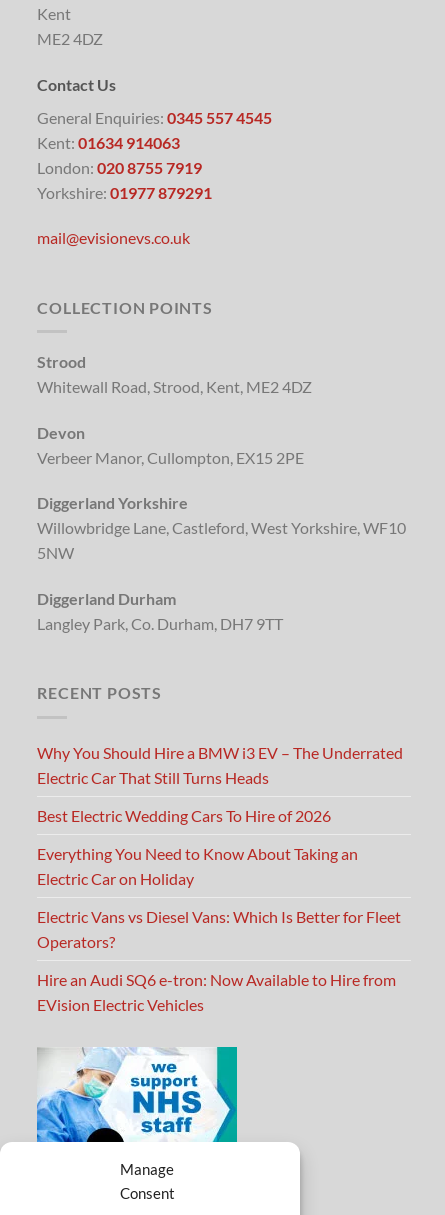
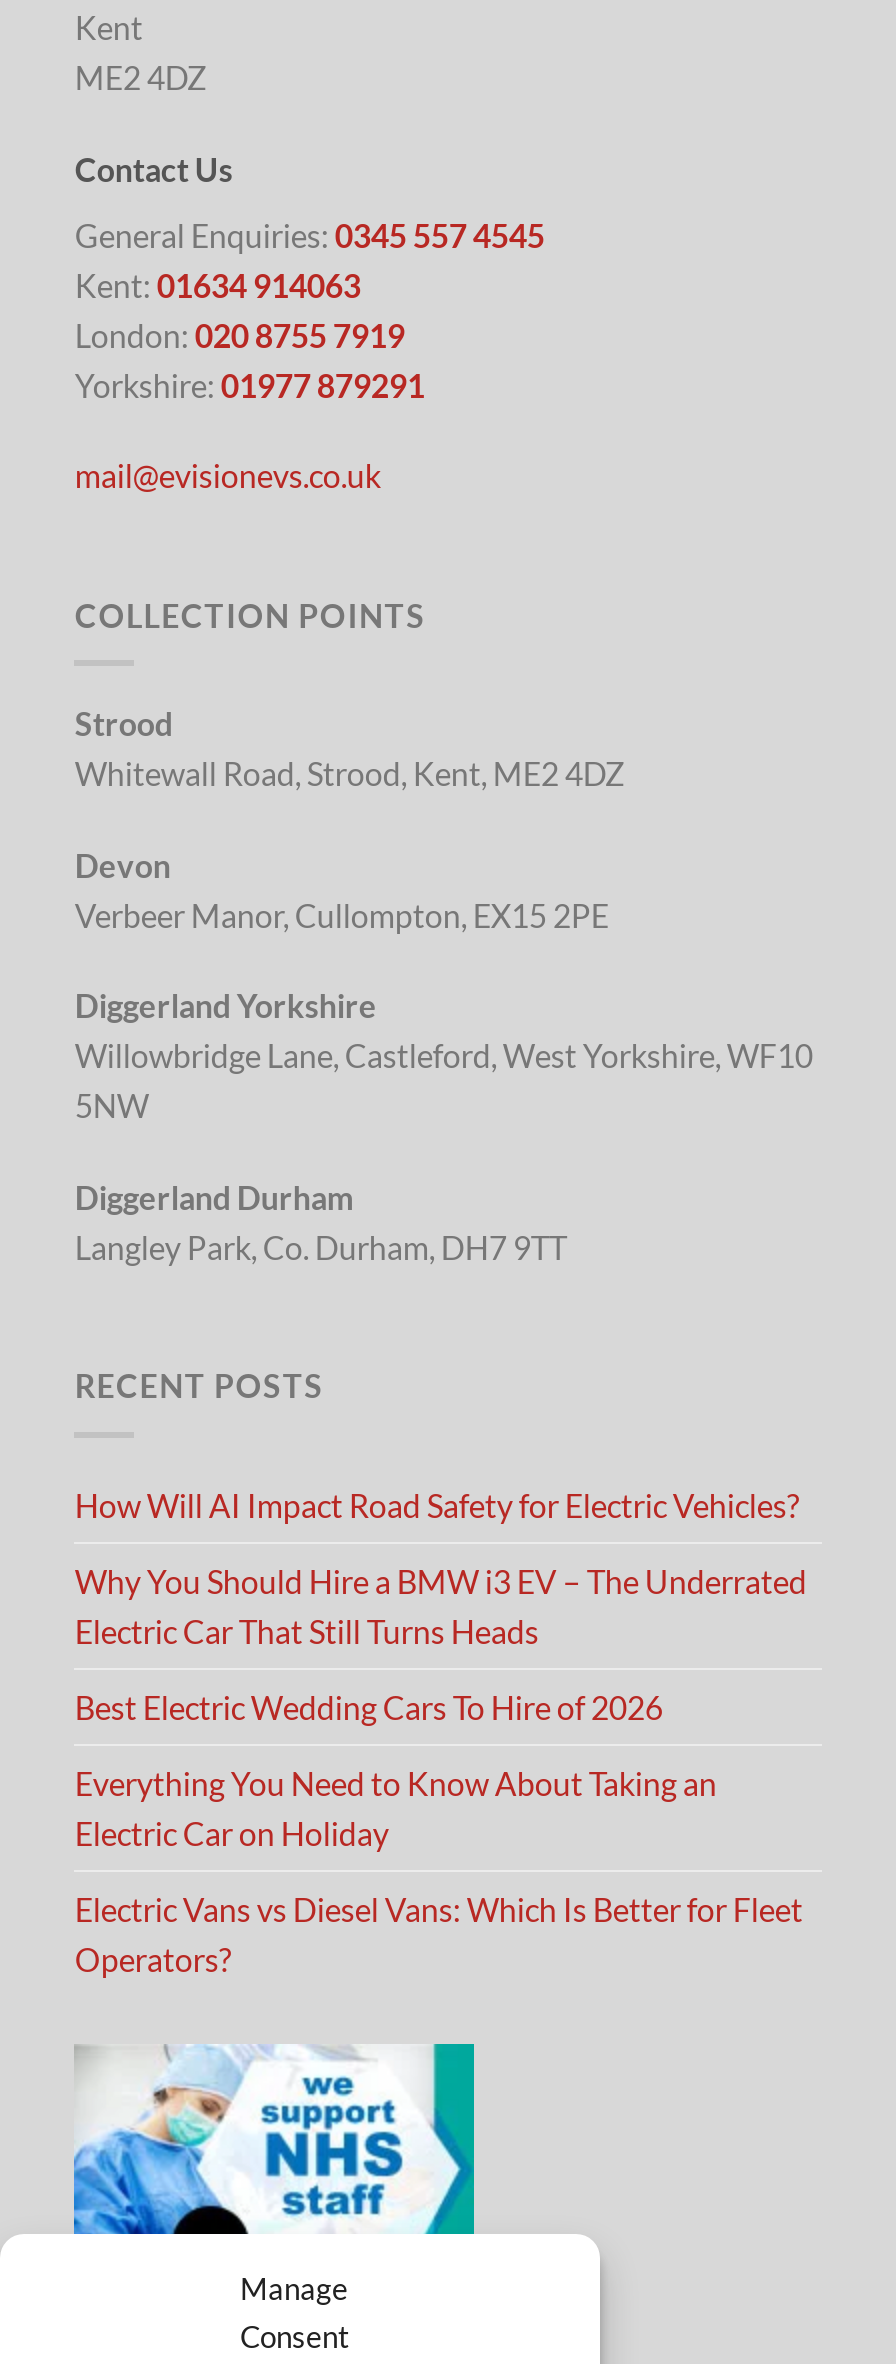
+ How Will AI Impact Road Safety for Electric Vehicles?

moved down: Why You Should Hire a BMW i3 EV – The Underrated | Electric Car That Still Turns Heads | Best Electric Wedding Cars To Hire of 2026 | Everything You Need to Know About Taking an | Electric Car on Holiday | Electric Vans vs Diesel Vans: Which Is Better for Fleet | Operators?

- Hire an Audi SQ6 e-tron: Now Available to Hire from
- EVision Electric Vehicles
